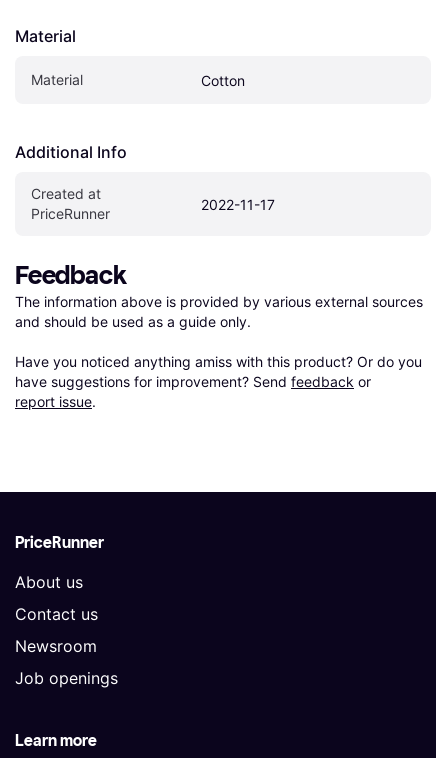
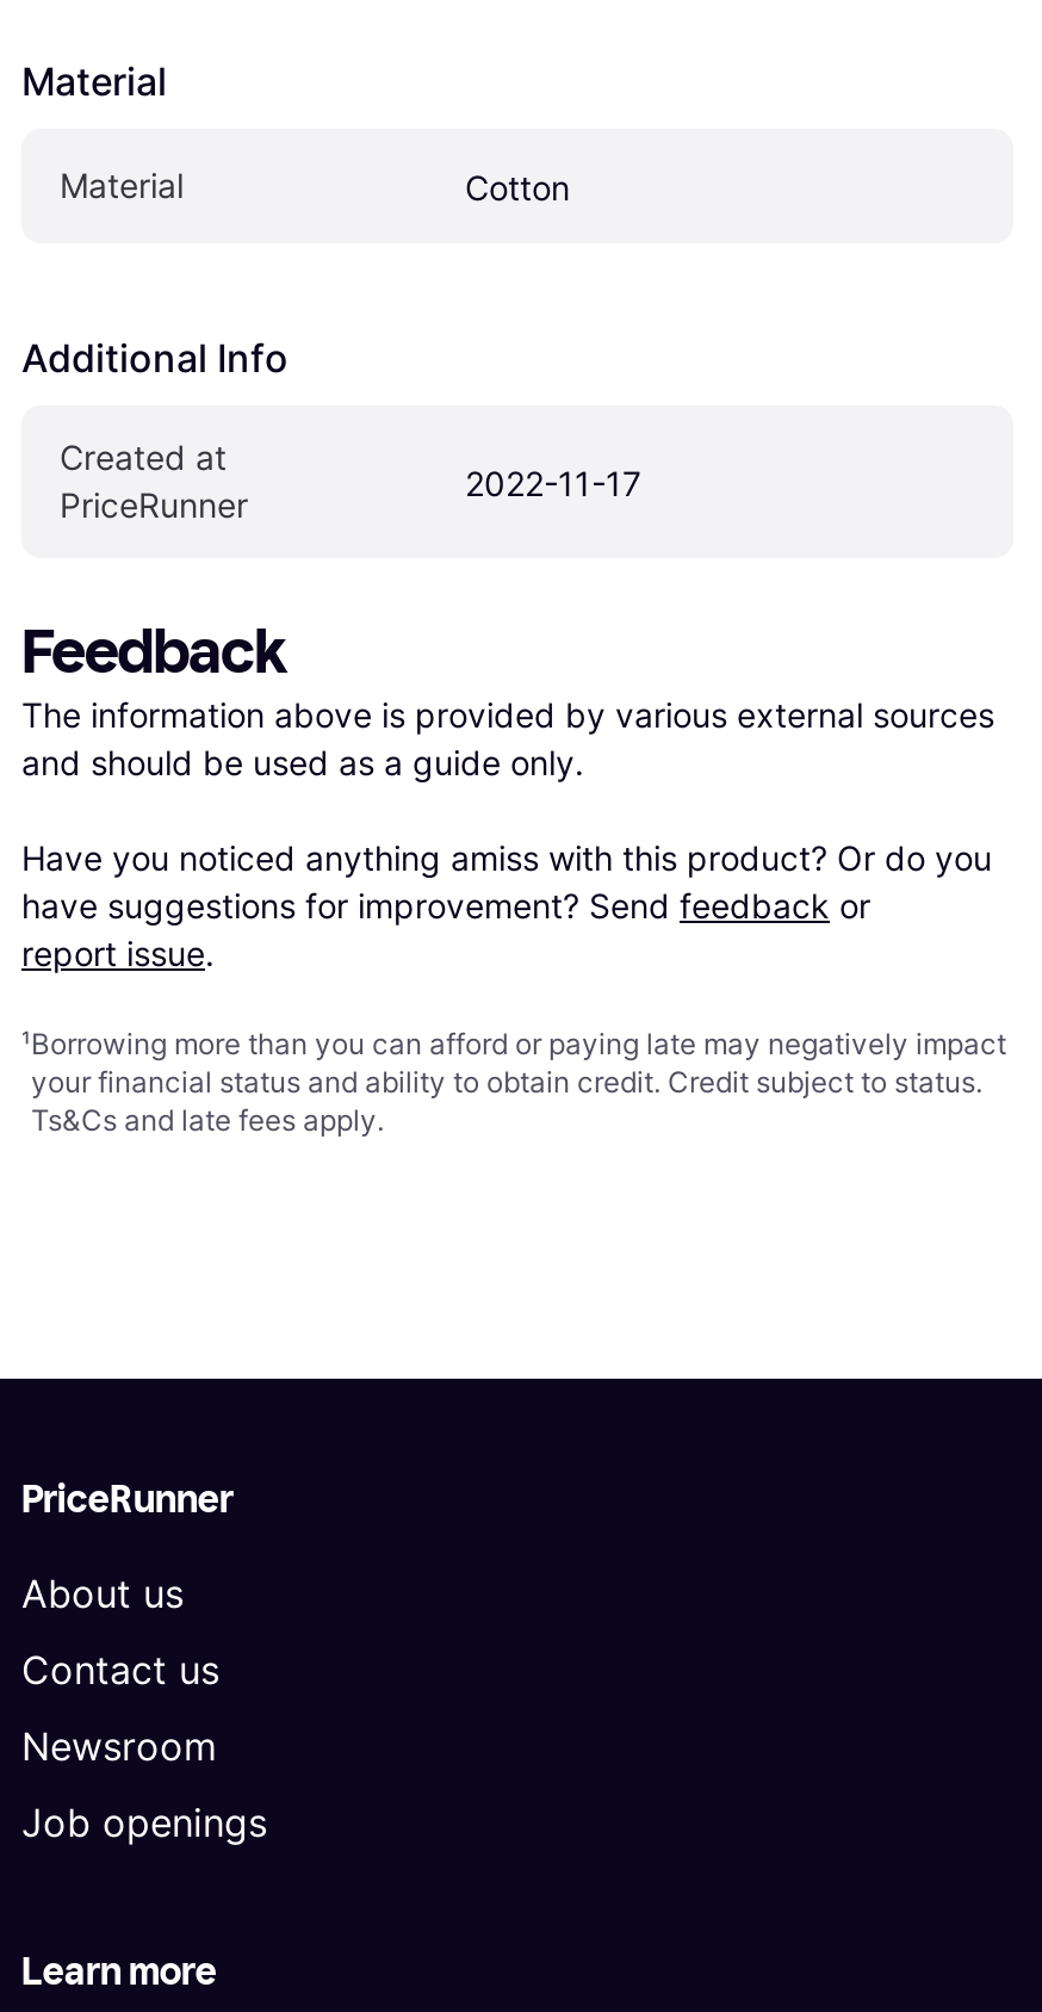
+ ¹Borrowing more than you can afford or paying late may negatively impact
+ your financial status and ability to obtain credit. Credit subject to status.
+ Ts&Cs and late fees apply.
